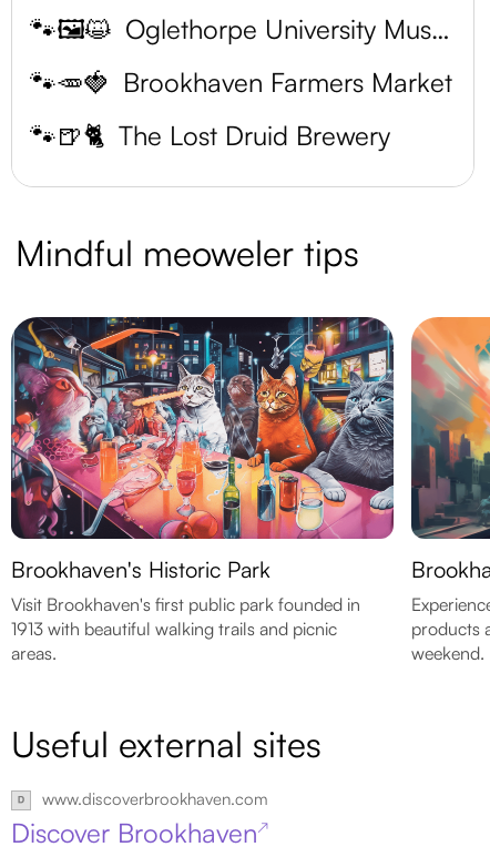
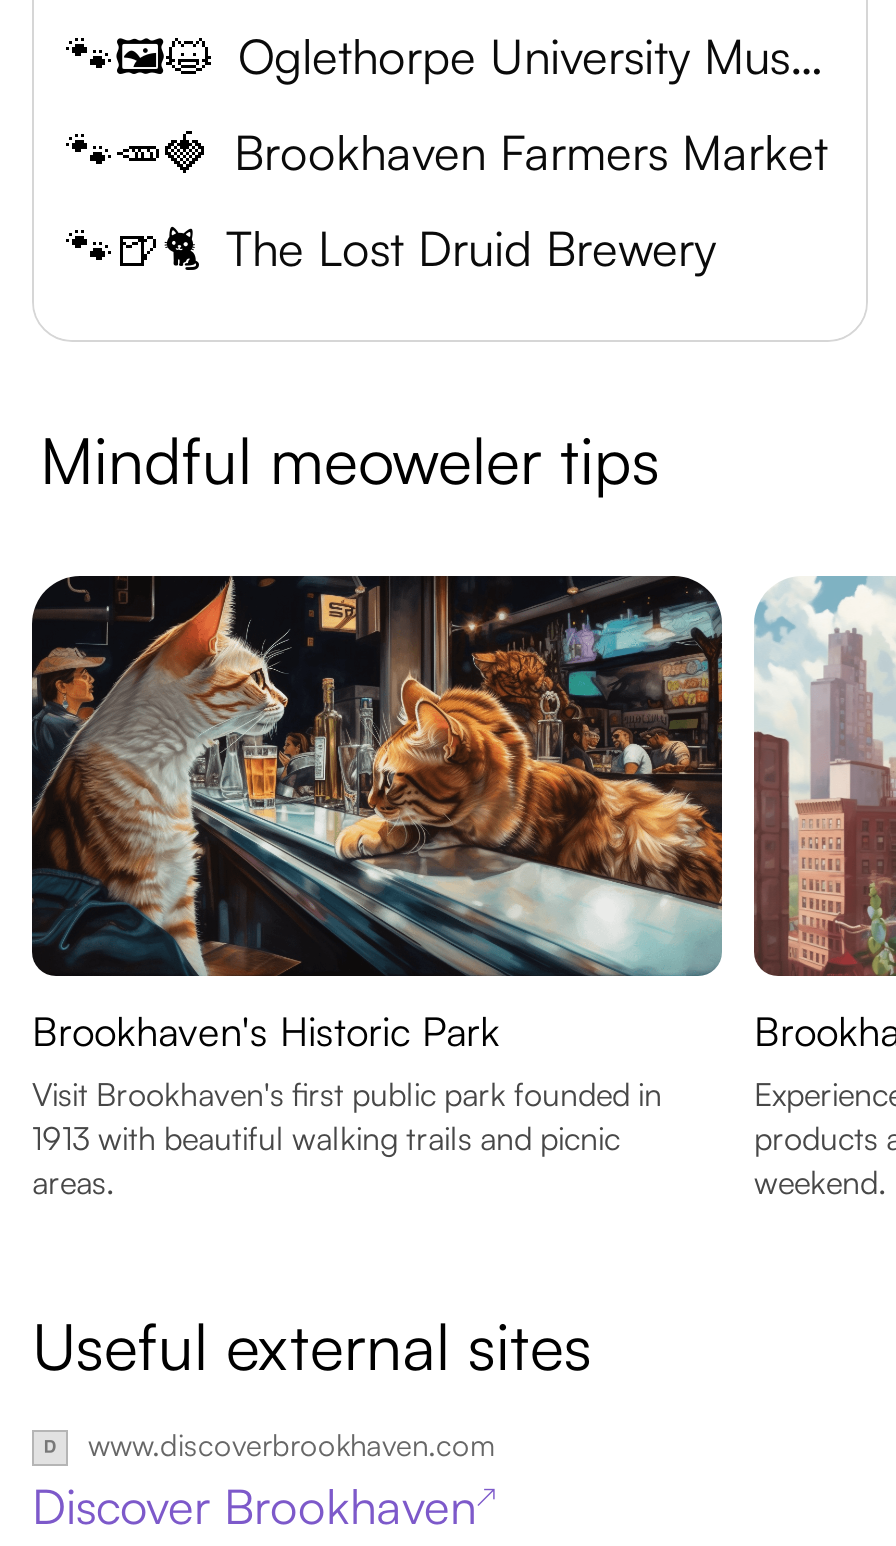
- [image]
+ [image]

- [image]
+ [image]
